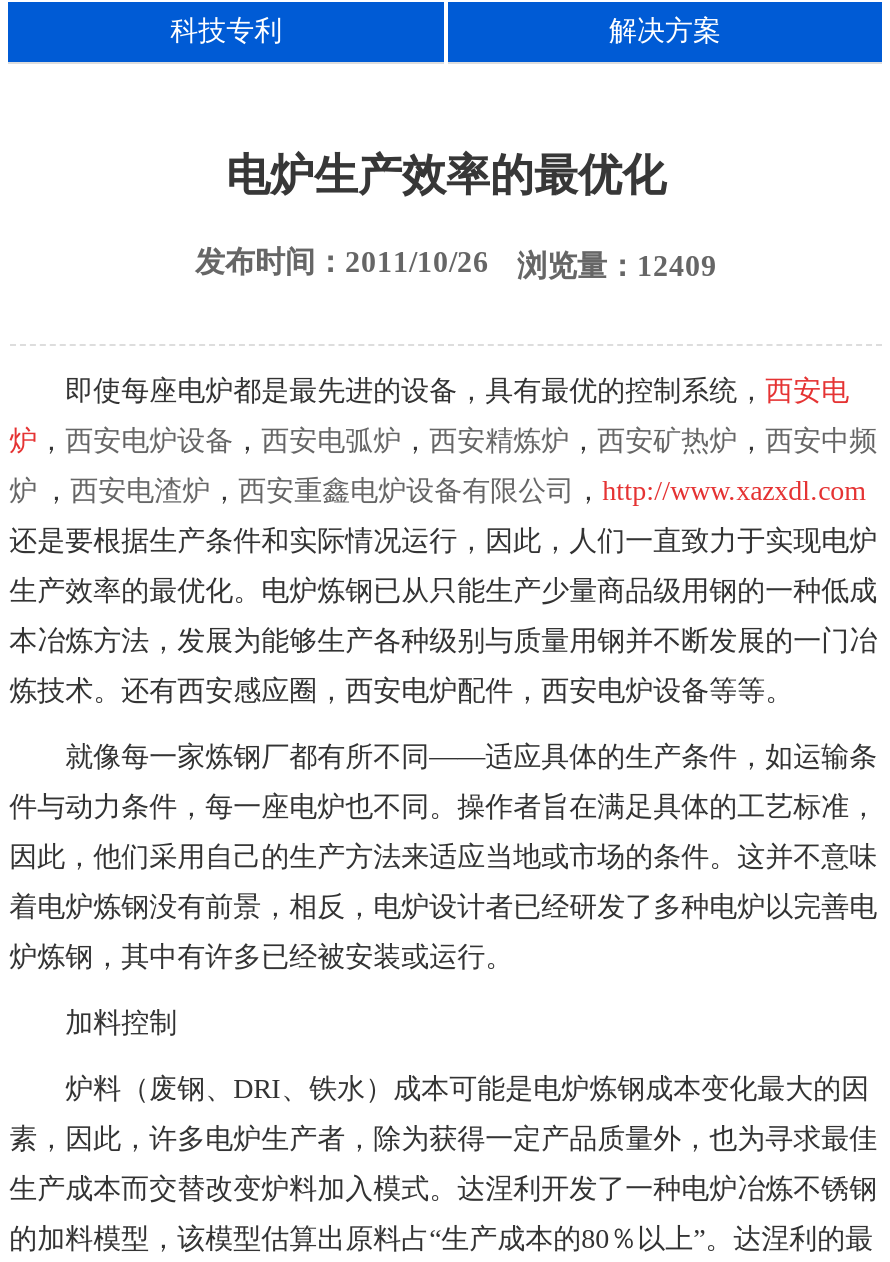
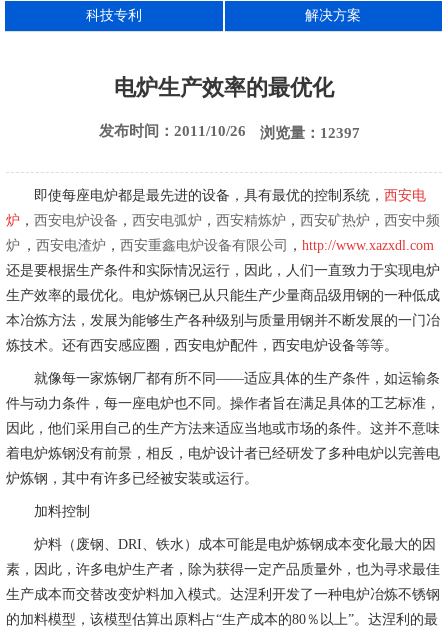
- 发布时间：2011/10/26 浏览量：12409
+ 发布时间：2011/10/26 浏览量：12397
